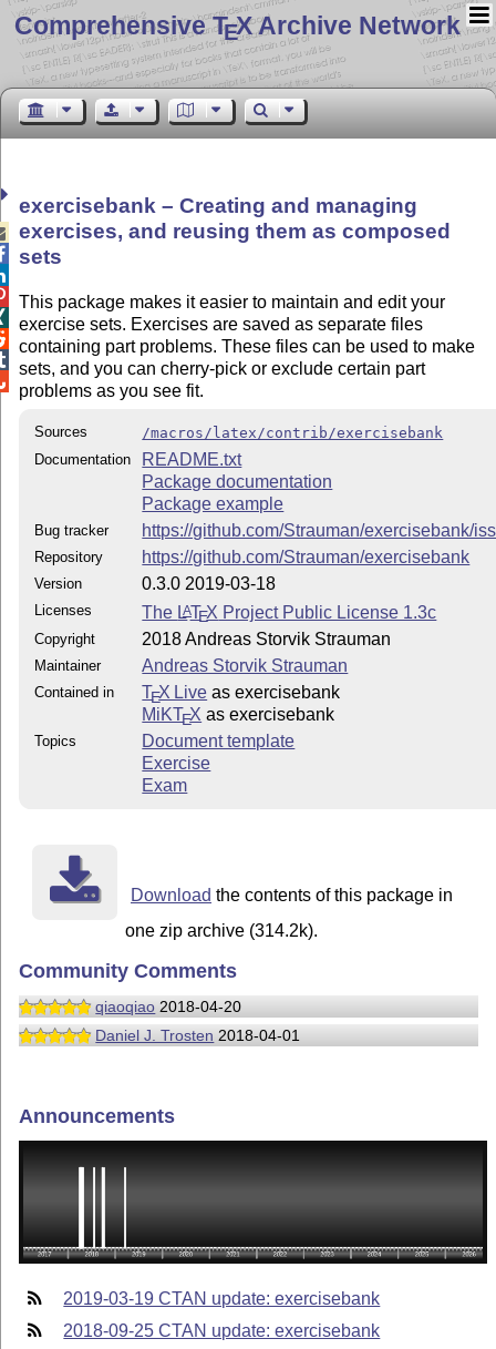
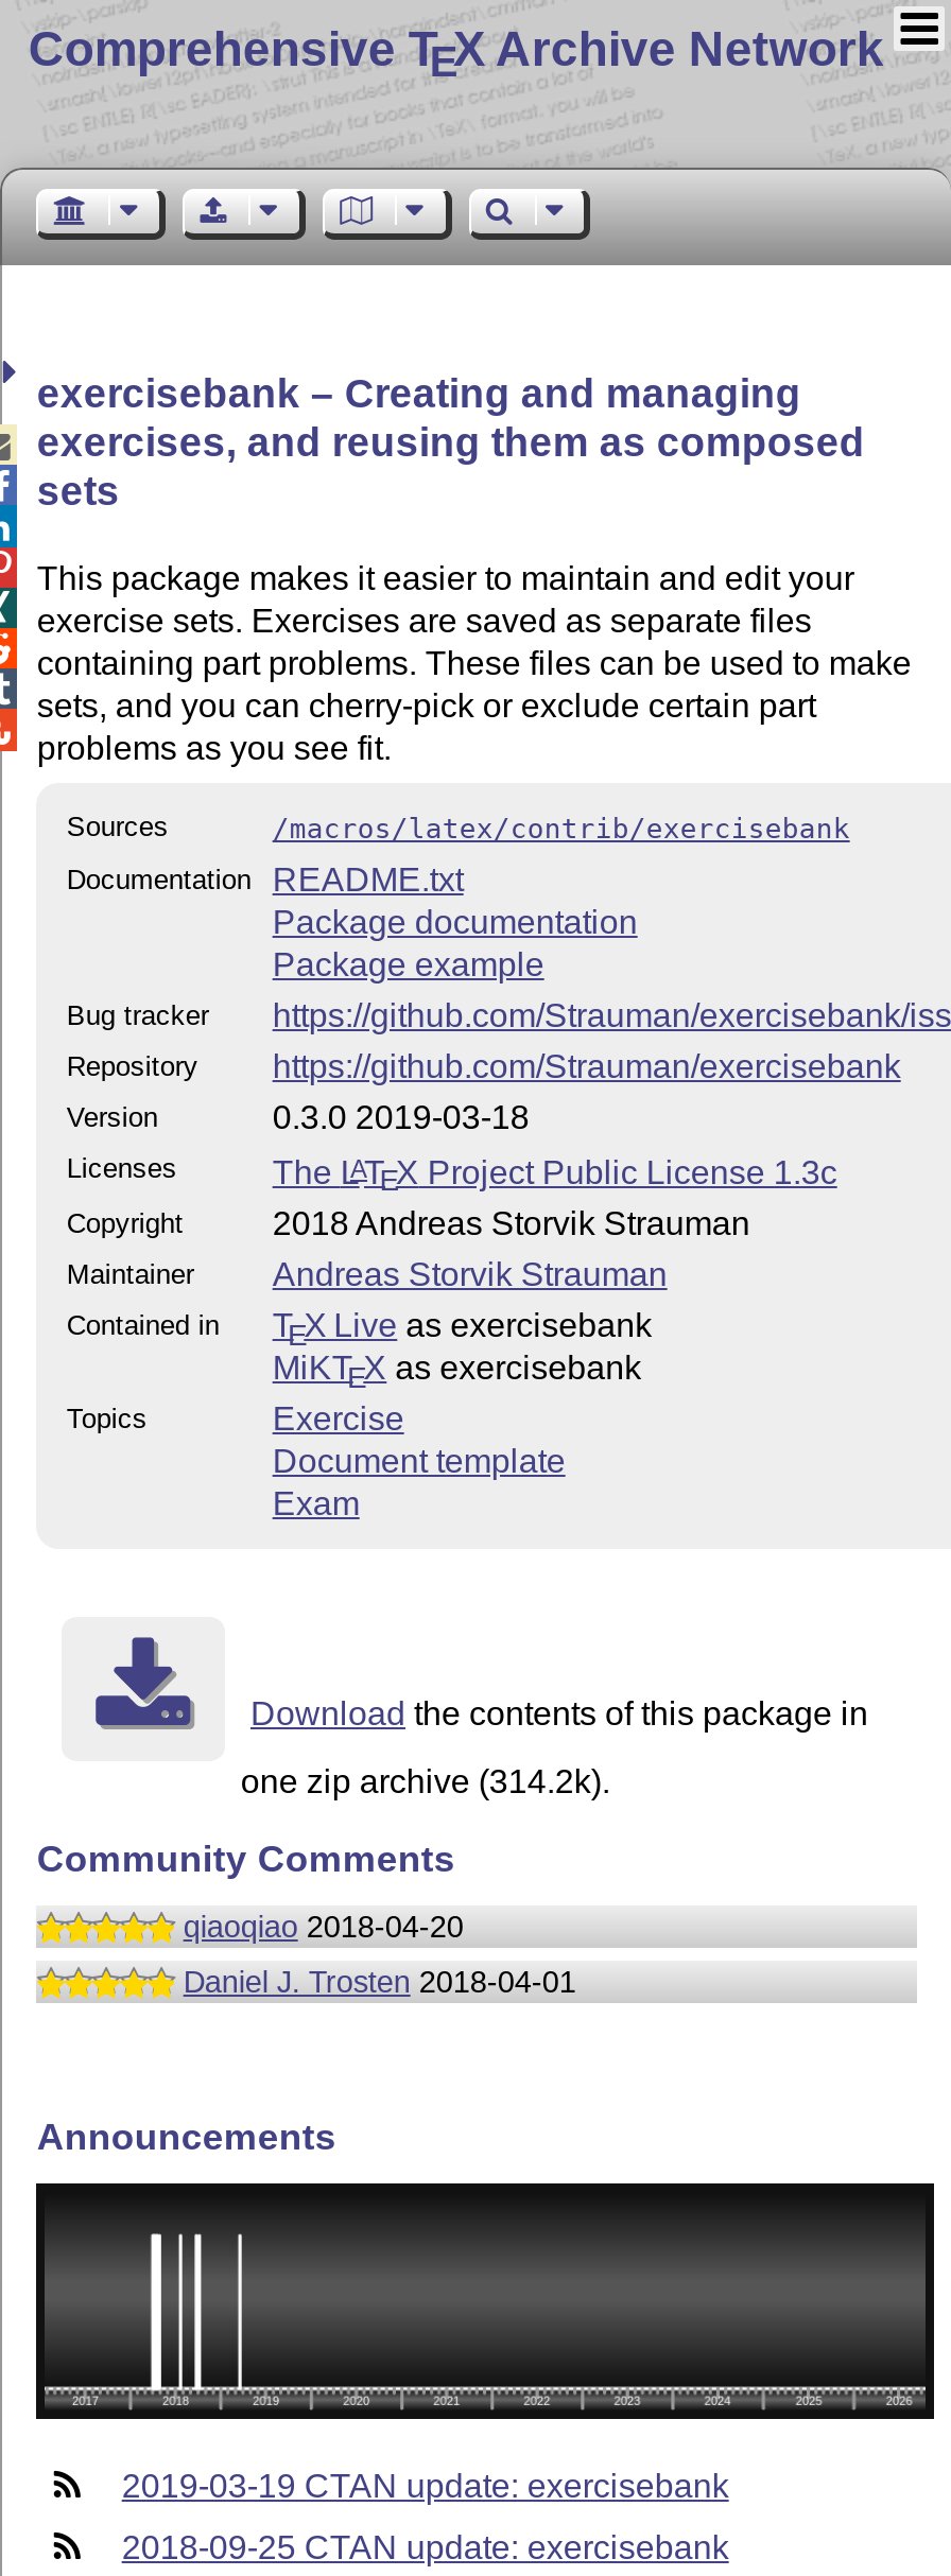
moved down: Document template

moved up: Exercise
